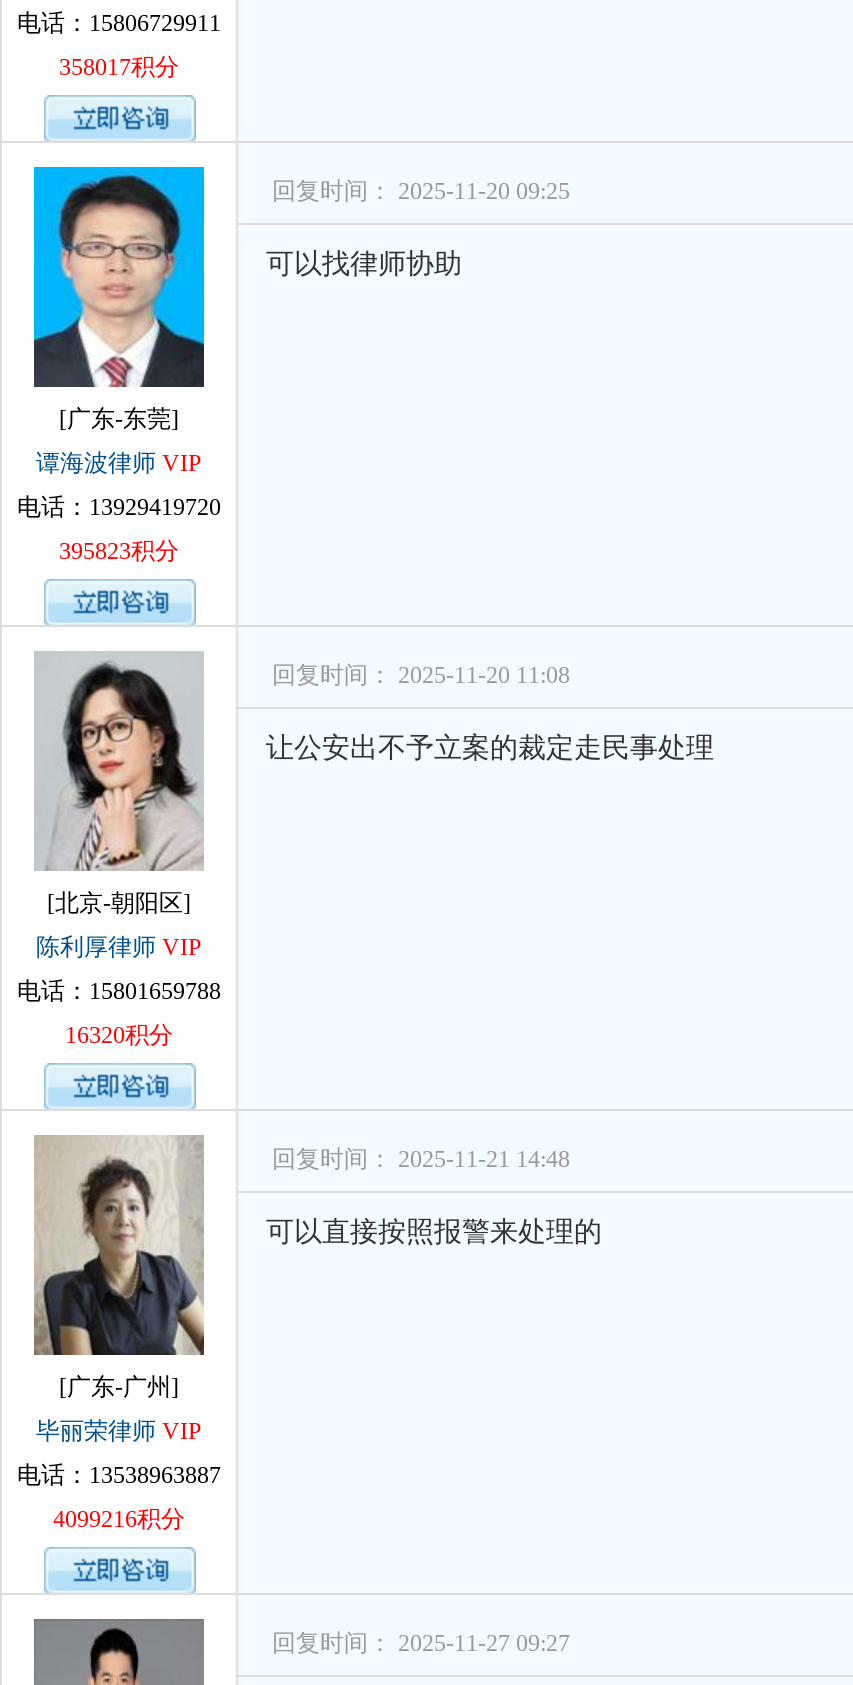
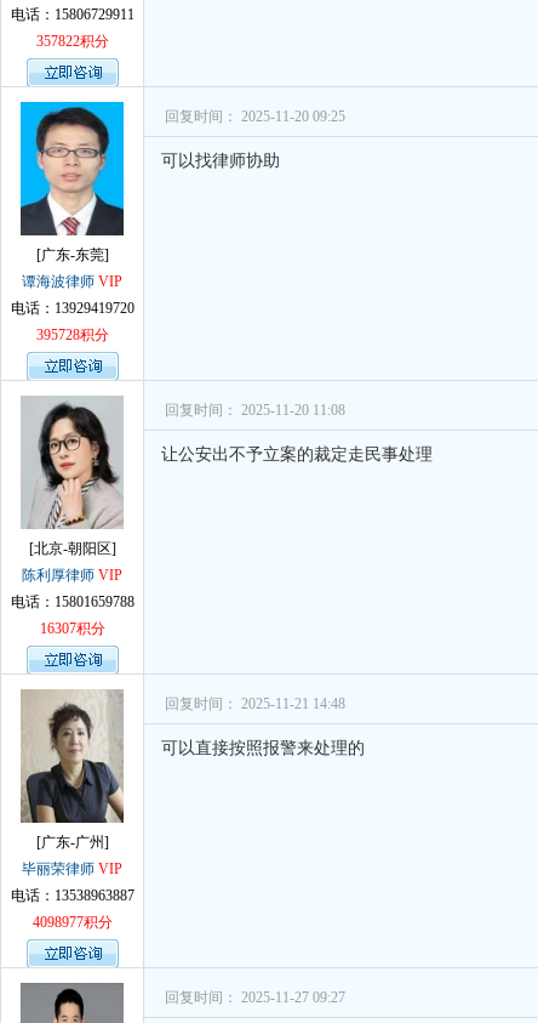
- 358017积分
+ 357822积分

- 395823积分
+ 395728积分

- 16320积分
+ 16307积分

- 4099216积分
+ 4098977积分
